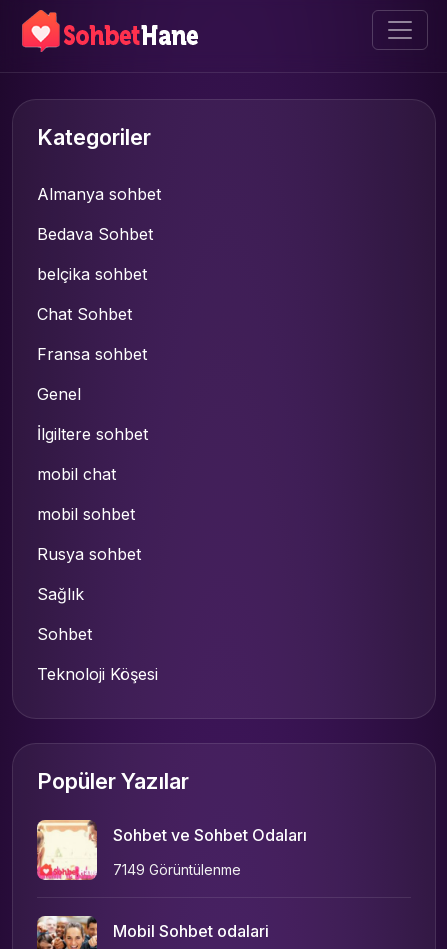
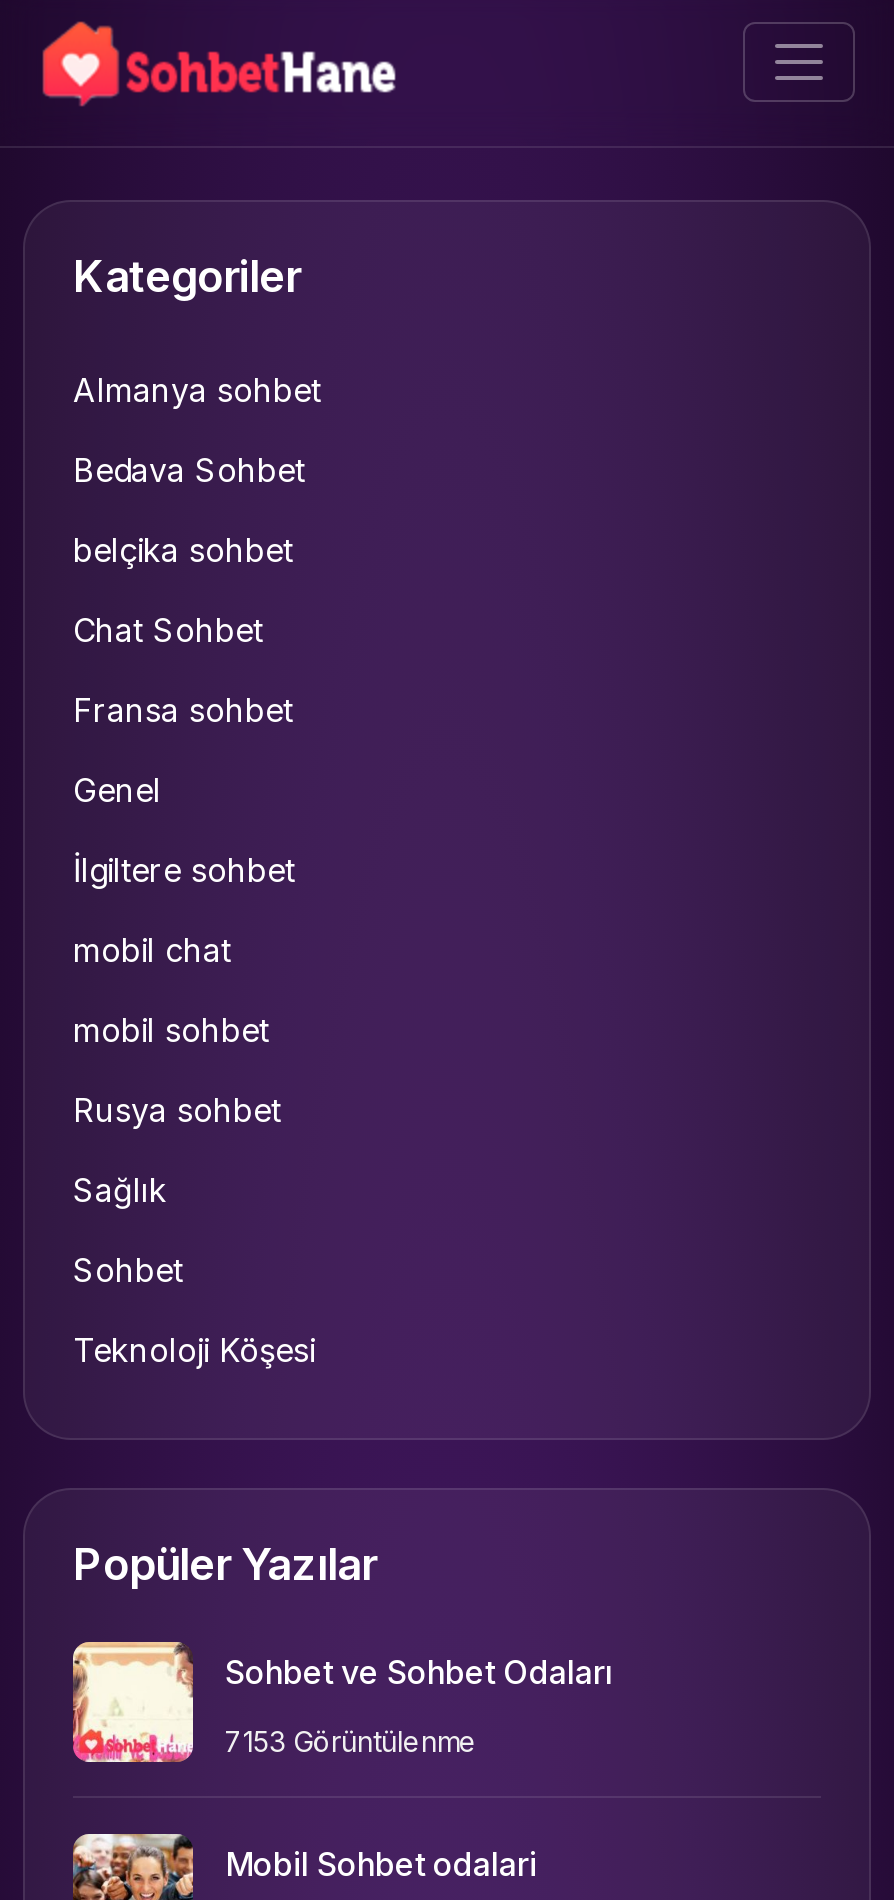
- 7149 Görüntülenme
+ 7153 Görüntülenme
